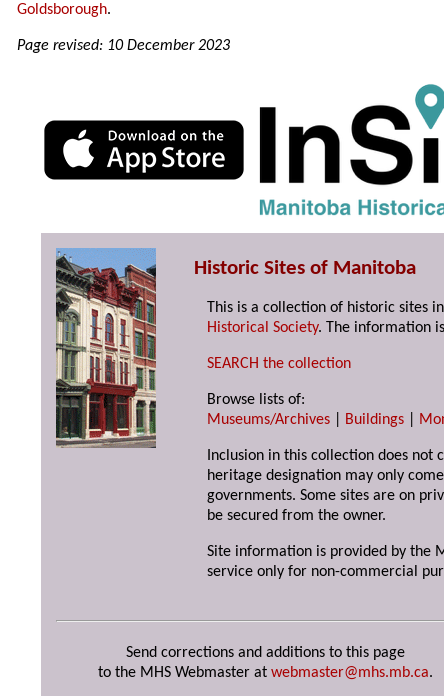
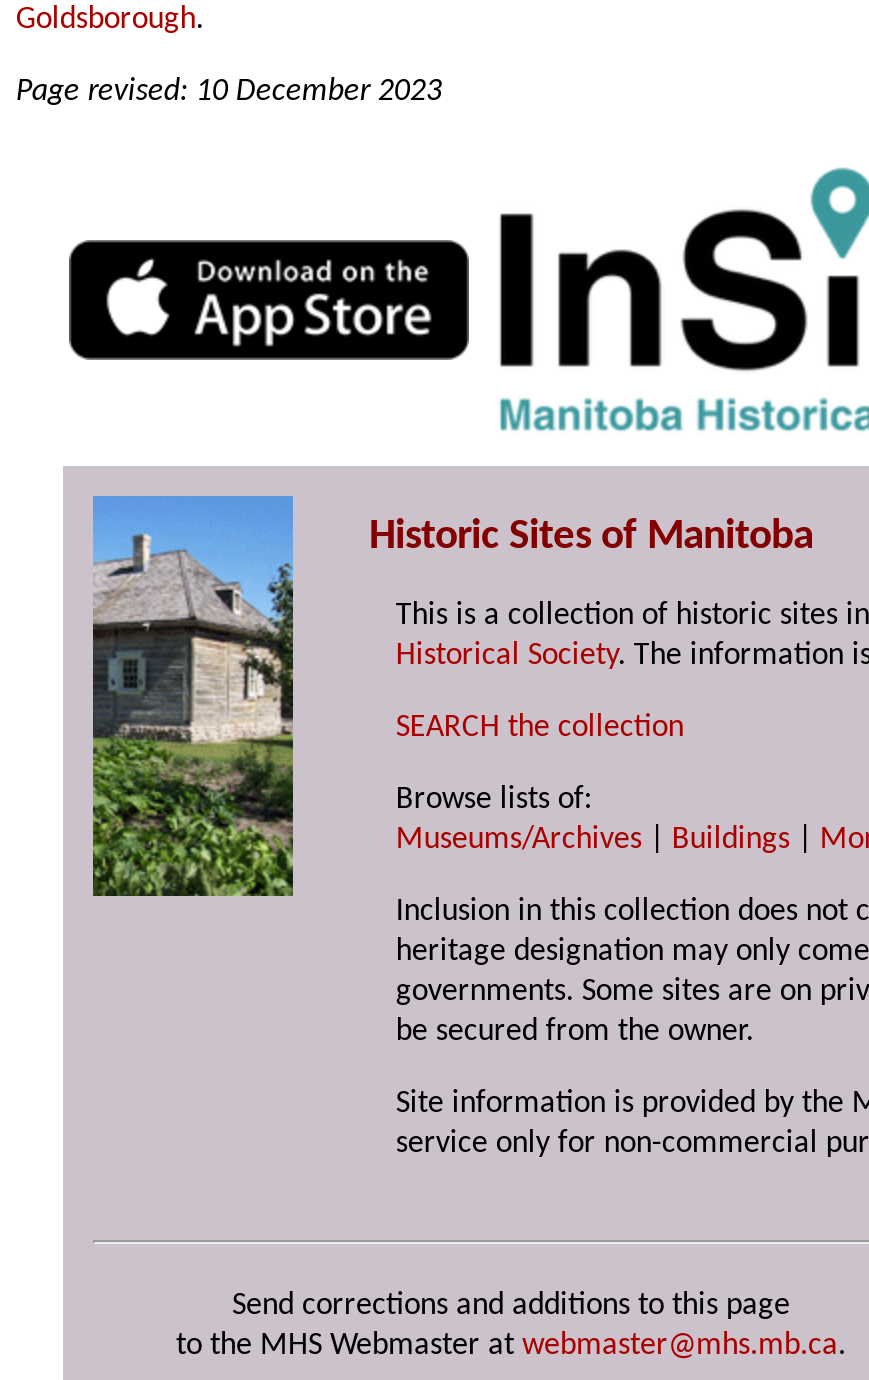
- [image]
+ [image]
